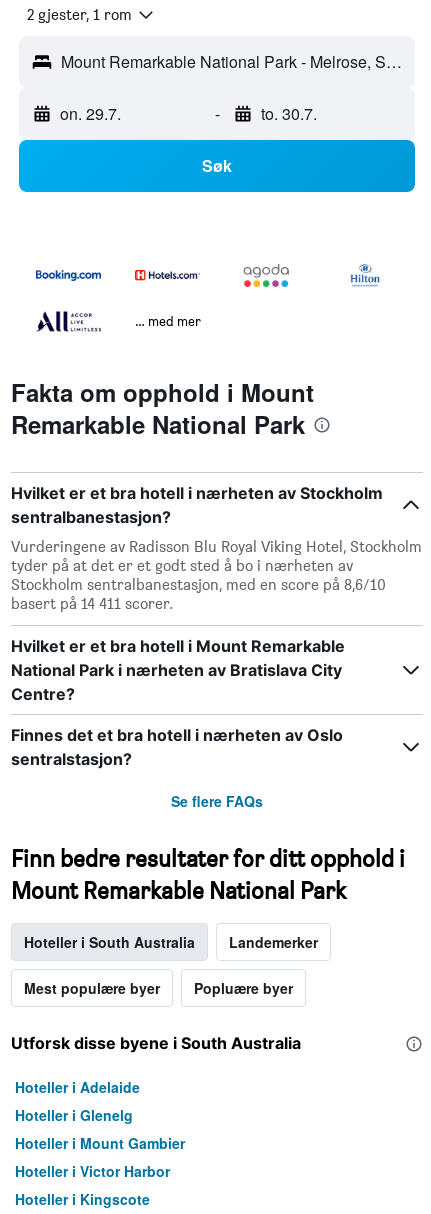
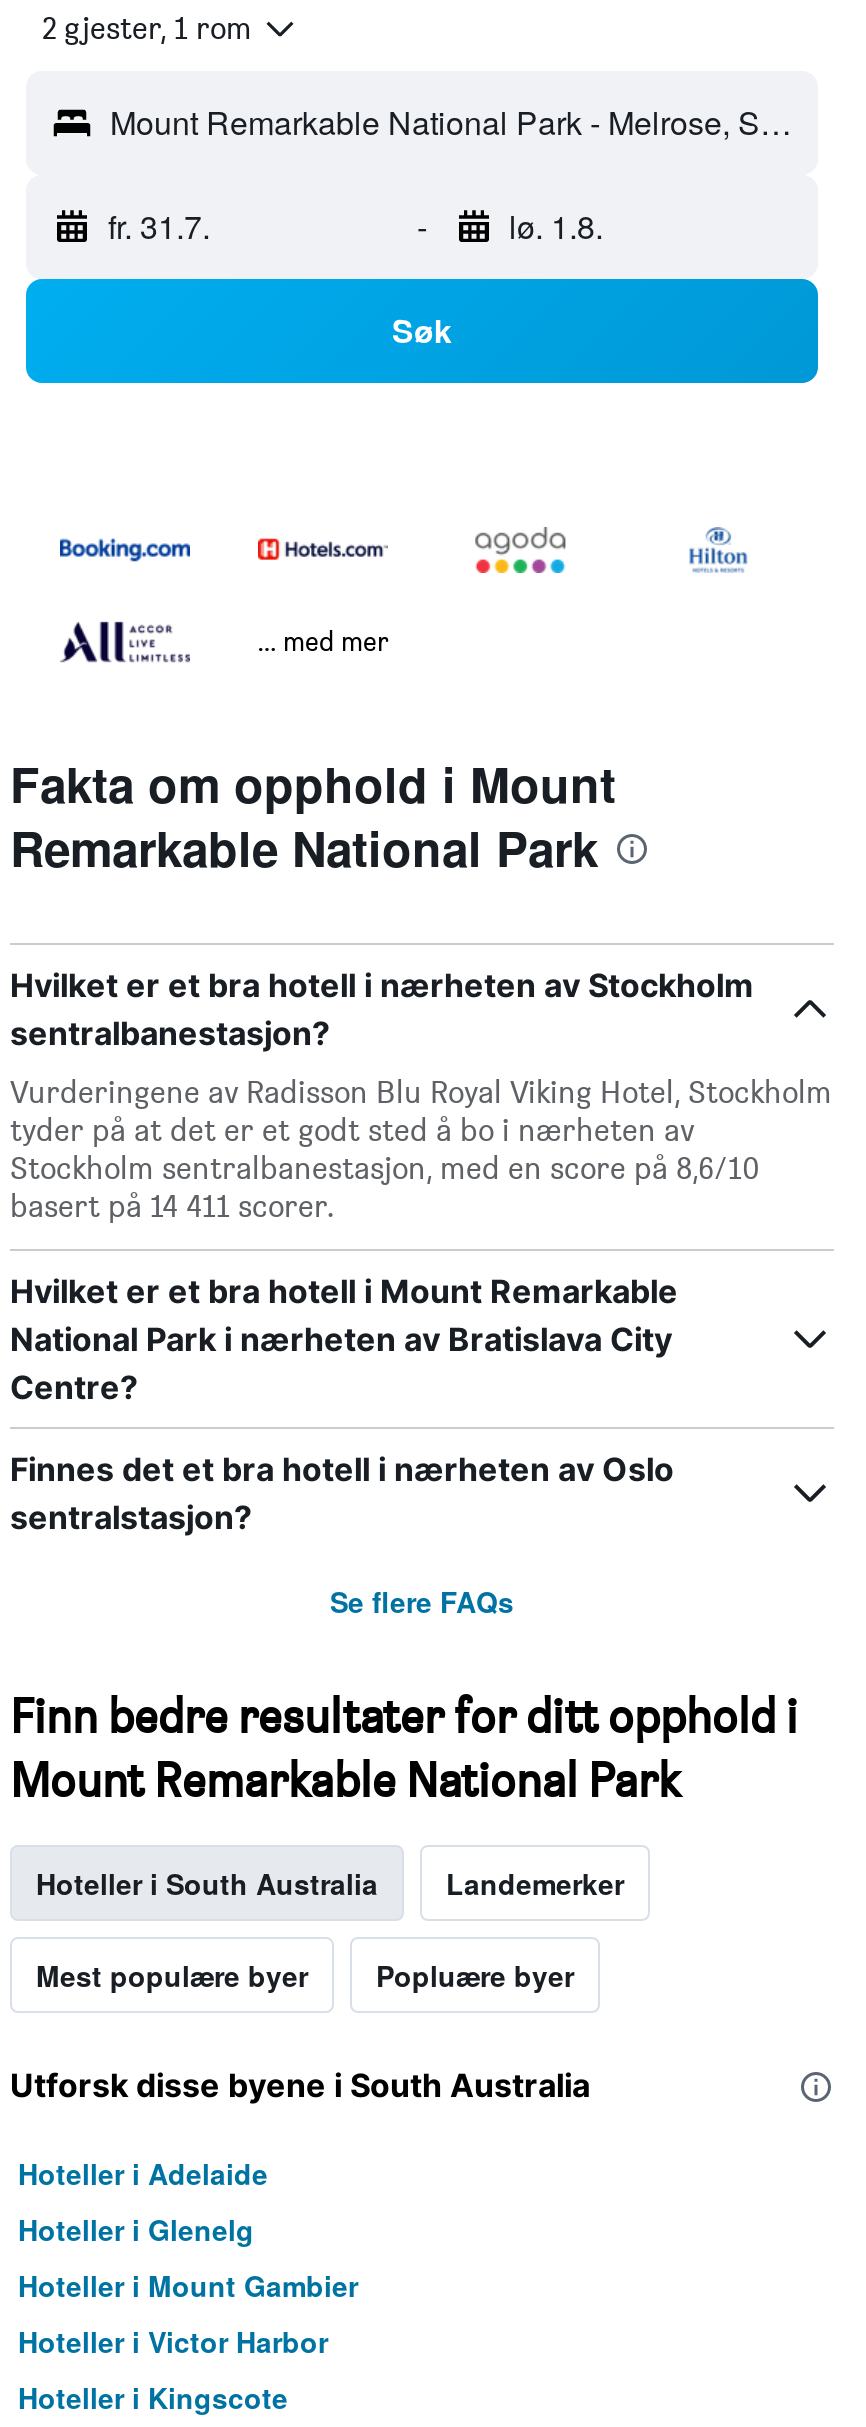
- on. 29.7.
+ fr. 31.7.

- to. 30.7.
+ lø. 1.8.
